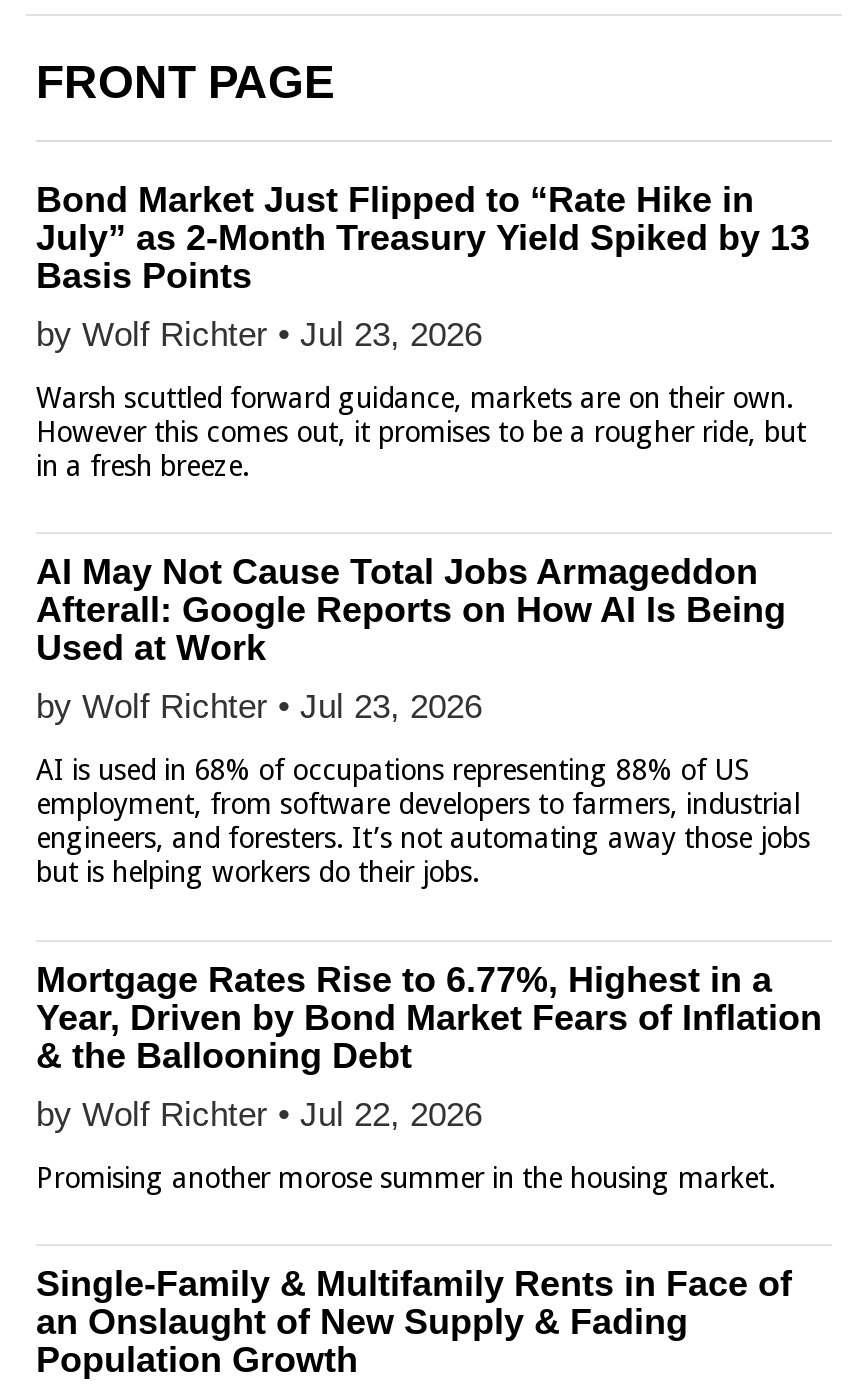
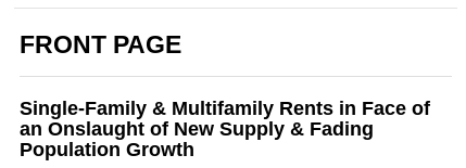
- Bond Market Just Flipped to “Rate Hike in
- July” as 2-Month Treasury Yield Spiked by 13
- Basis Points
- by Wolf Richter • Jul 23, 2026
- Warsh scuttled forward guidance, markets are on their own.
- However this comes out, it promises to be a rougher ride, but
- in a fresh breeze.
- AI May Not Cause Total Jobs Armageddon
- Afterall: Google Reports on How AI Is Being
- Used at Work
- by Wolf Richter • Jul 23, 2026
- AI is used in 68% of occupations representing 88% of US
- employment, from software developers to farmers, industrial
- engineers, and foresters. It’s not automating away those jobs
- but is helping workers do their jobs.
- Mortgage Rates Rise to 6.77%, Highest in a
- Year, Driven by Bond Market Fears of Inflation
- & the Ballooning Debt
- by Wolf Richter • Jul 22, 2026
- Promising another morose summer in the housing market.
